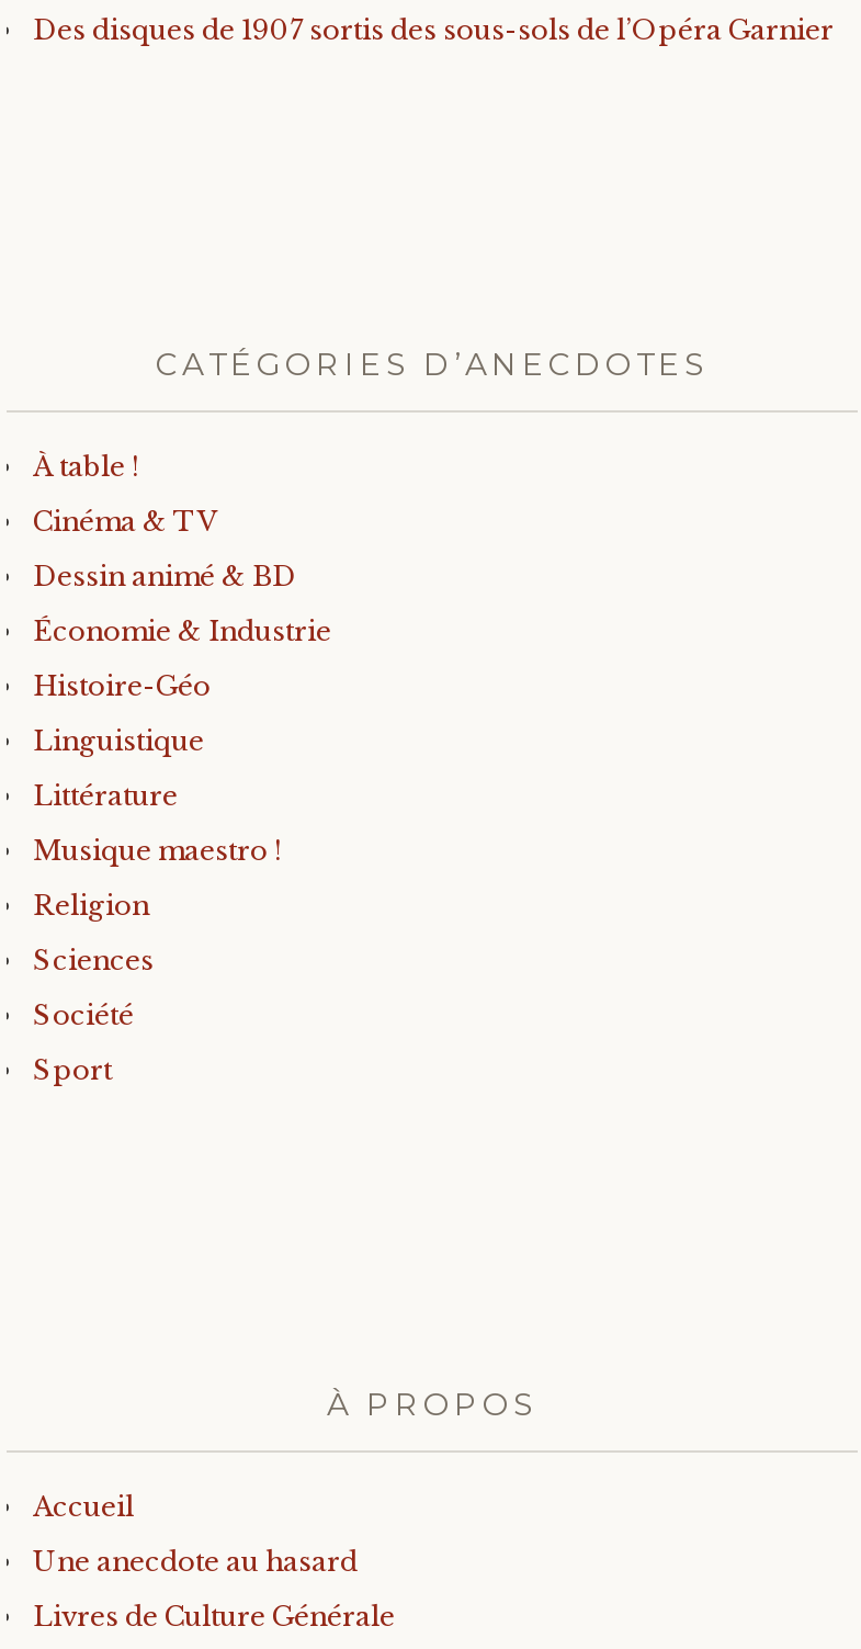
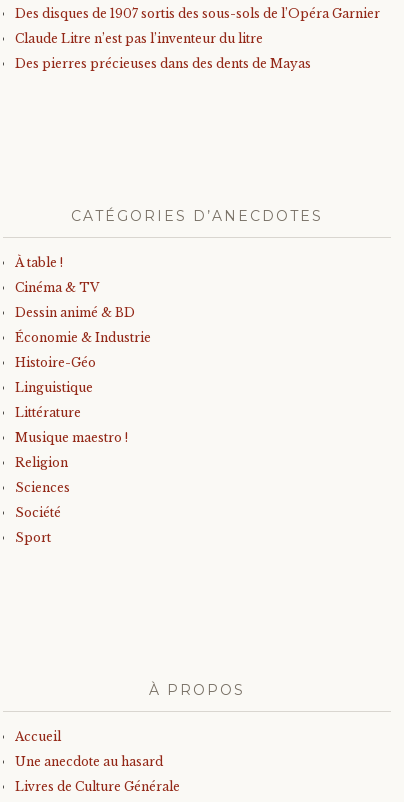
+ Claude Litre n’est pas l’inventeur du litre
+ Des pierres précieuses dans des dents de Mayas
